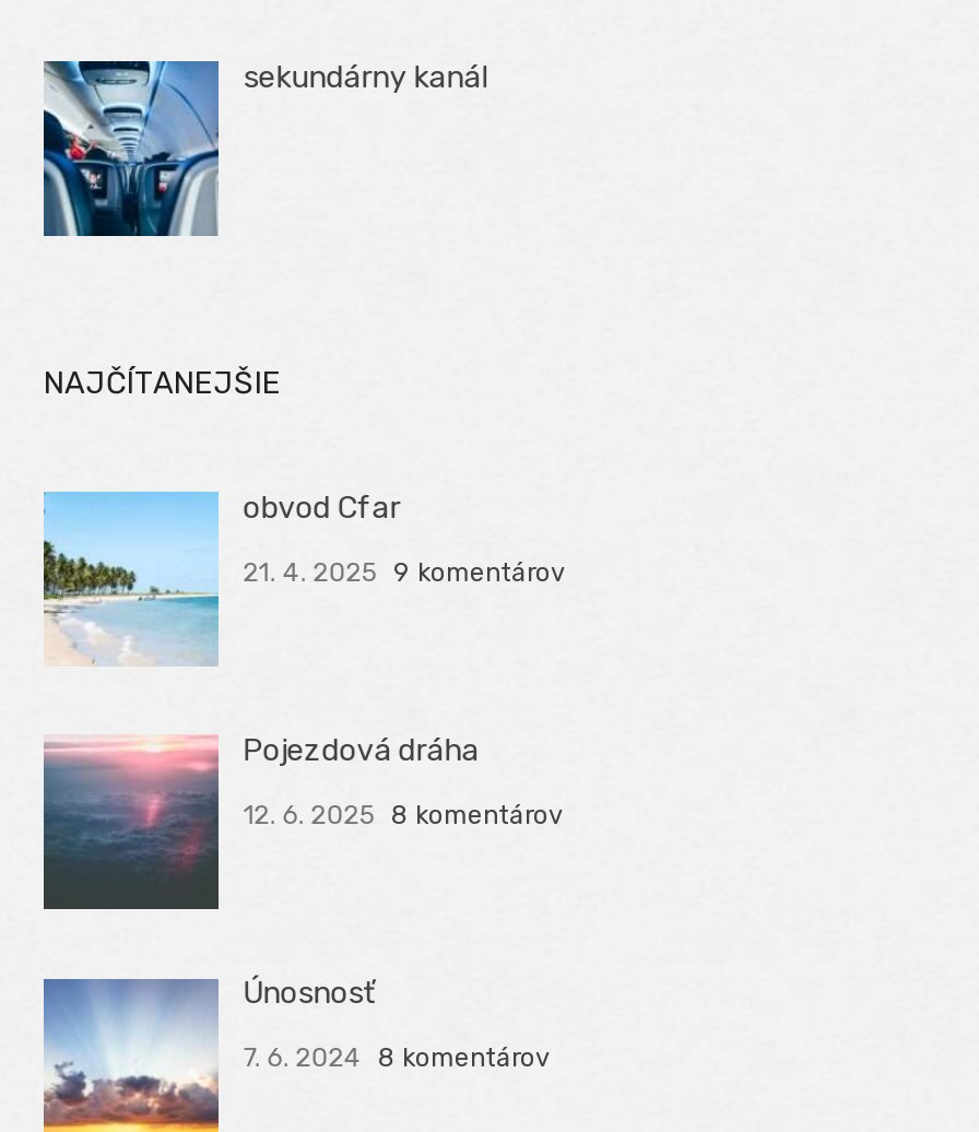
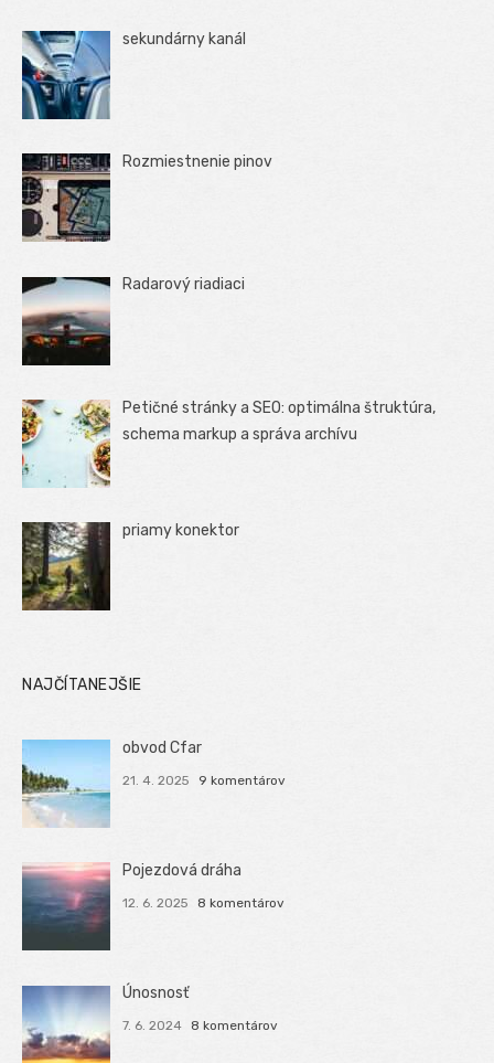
+ [image]
+ Rozmiestnenie pinov

+ [image]
+ Radarový riadiaci

+ [image]
+ Petičné stránky a SEO: optimálna štruktúra,
+ schema markup a správa archívu

+ [image]
+ priamy konektor
